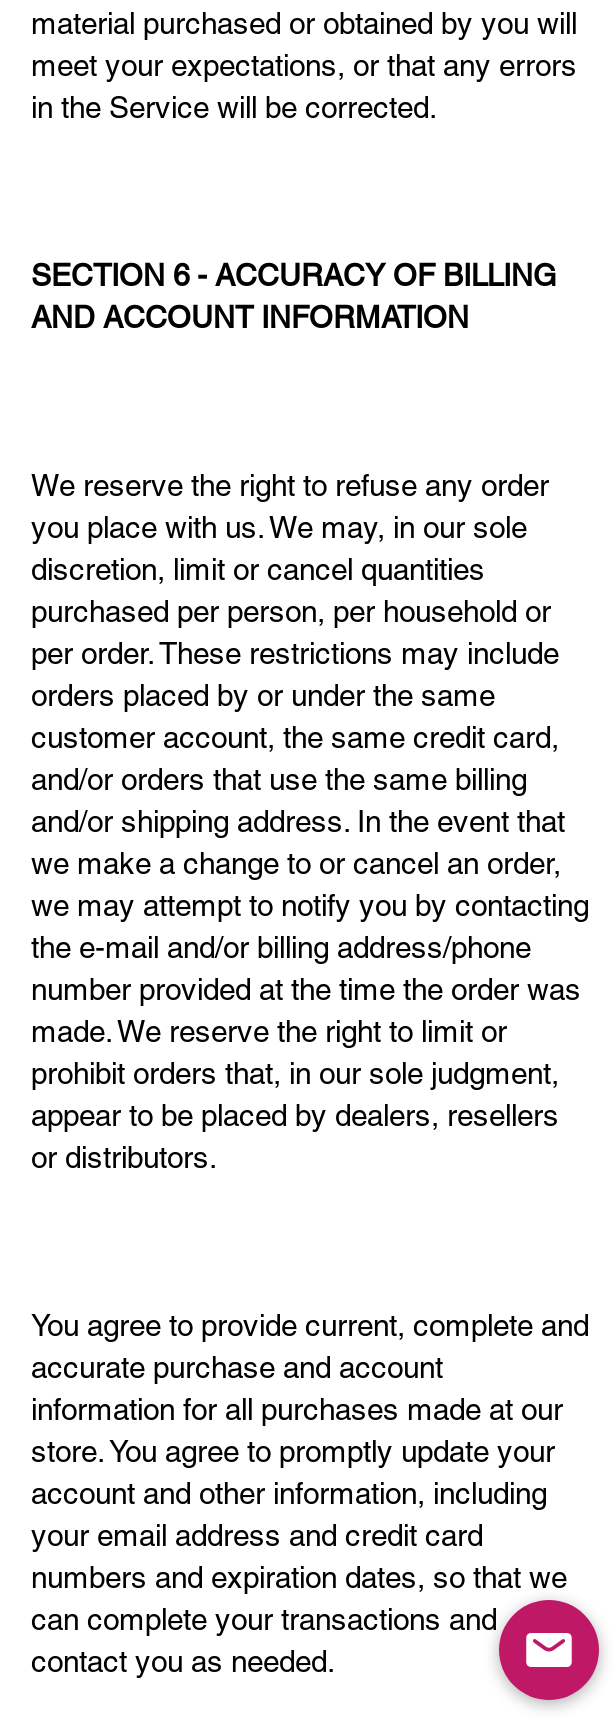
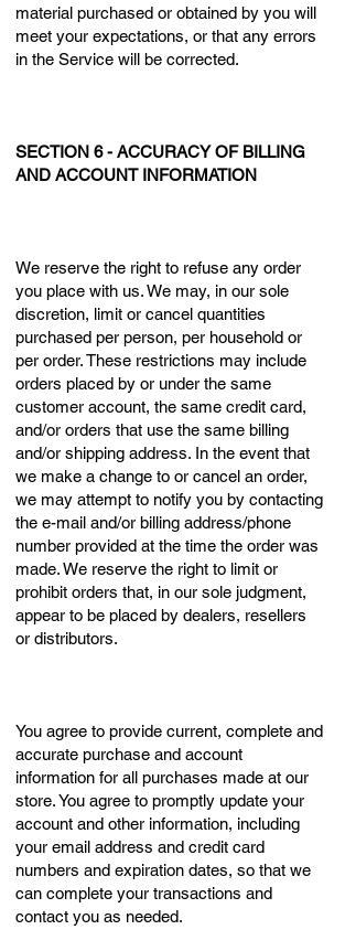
- [image]
